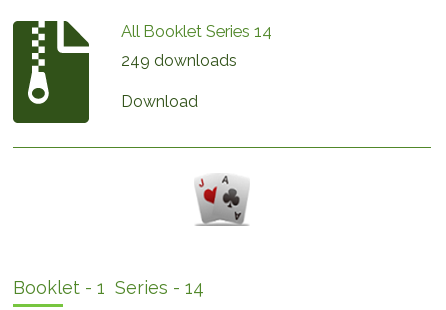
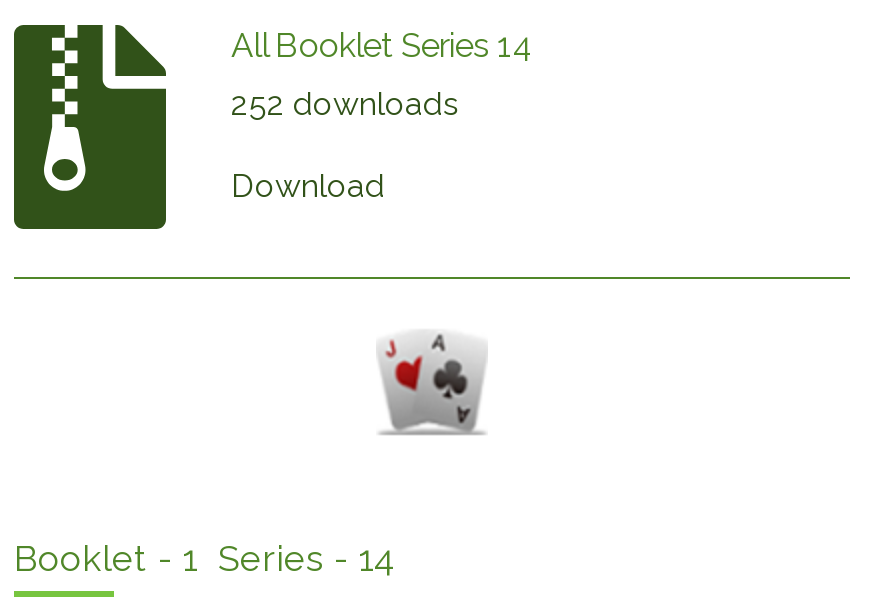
- 249 downloads
+ 252 downloads
